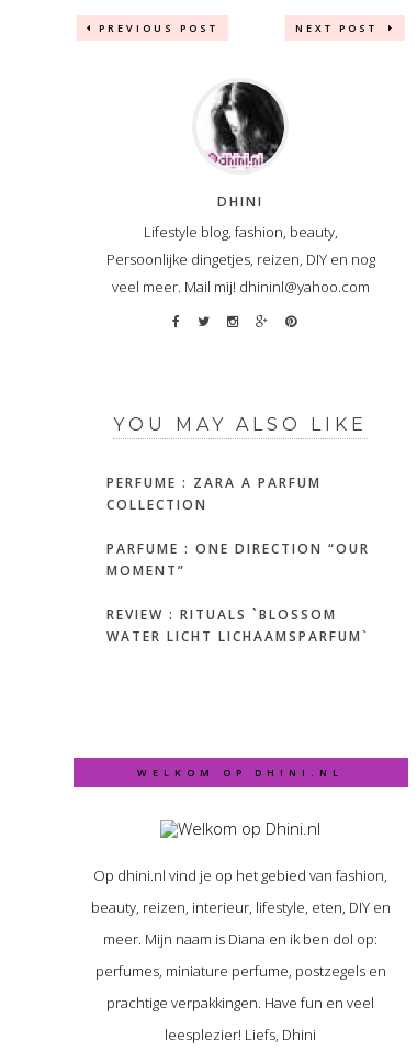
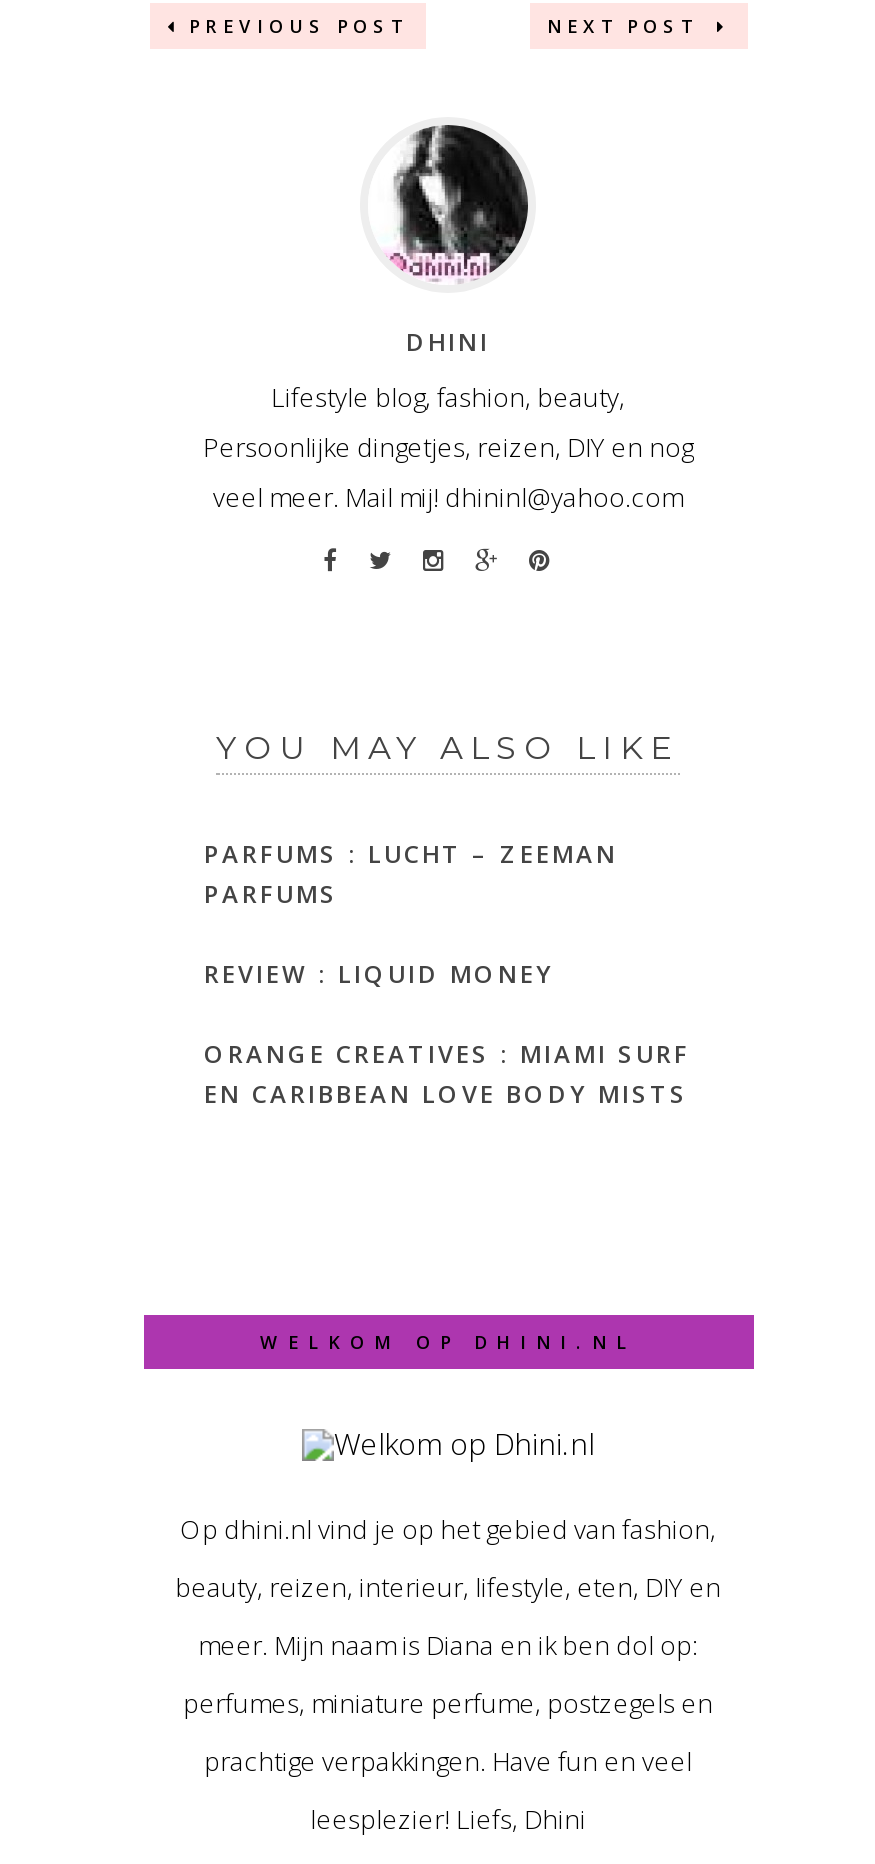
- PERFUME : ZARA A PARFUM
- COLLECTION
+ PARFUMS : LUCHT – ZEEMAN
+ PARFUMS

- PARFUME : ONE DIRECTION “OUR
- MOMENT”
+ REVIEW : LIQUID MONEY

- REVIEW : RITUALS `BLOSSOM
- WATER LICHT LICHAAMSPARFUM`
+ ORANGE CREATIVES : MIAMI SURF
+ EN CARIBBEAN LOVE BODY MISTS
